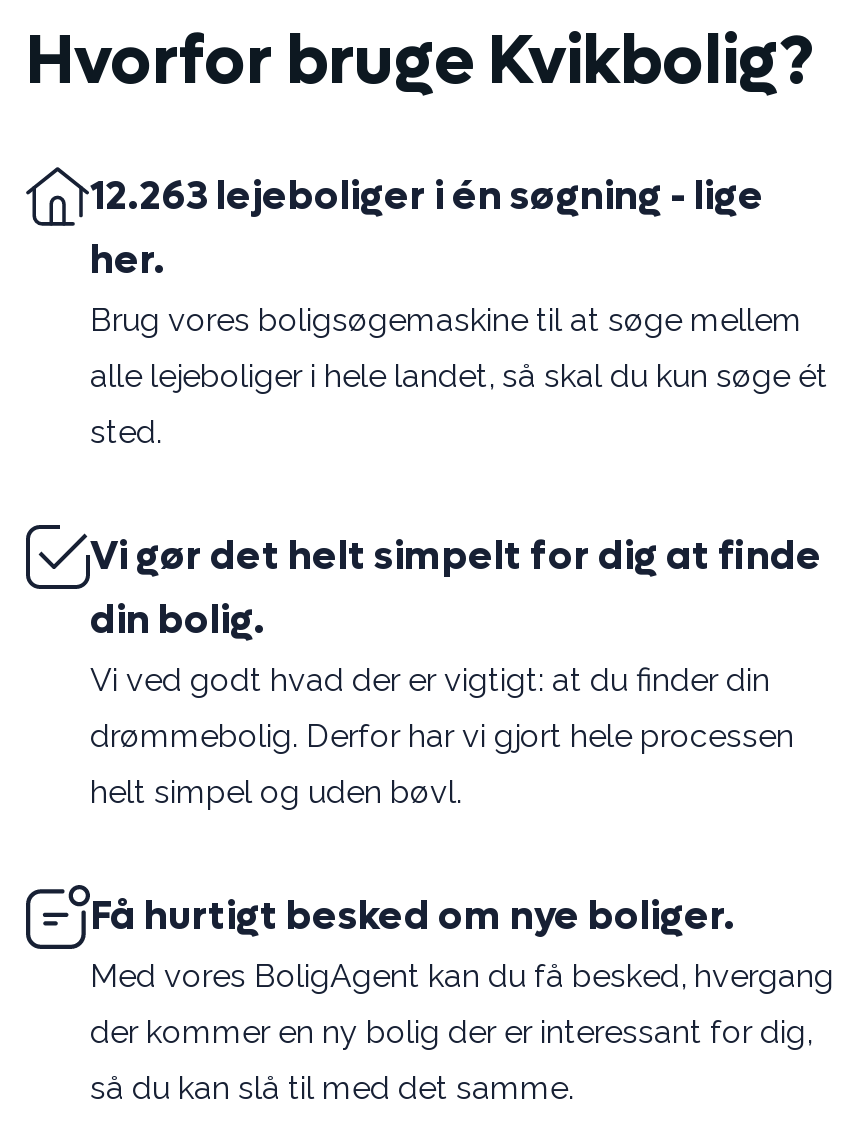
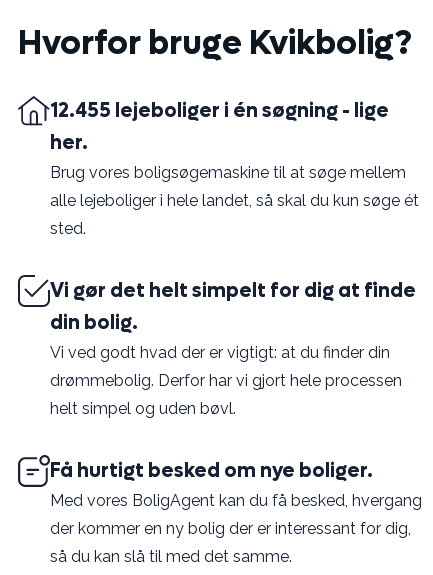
- 12.263 lejeboliger i én søgning - lige
+ 12.455 lejeboliger i én søgning - lige
